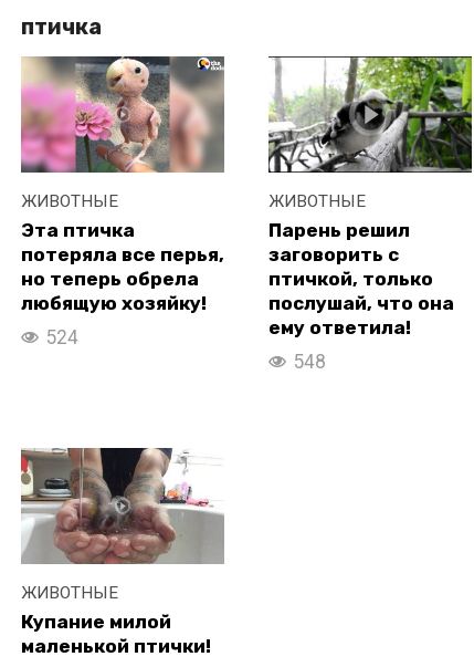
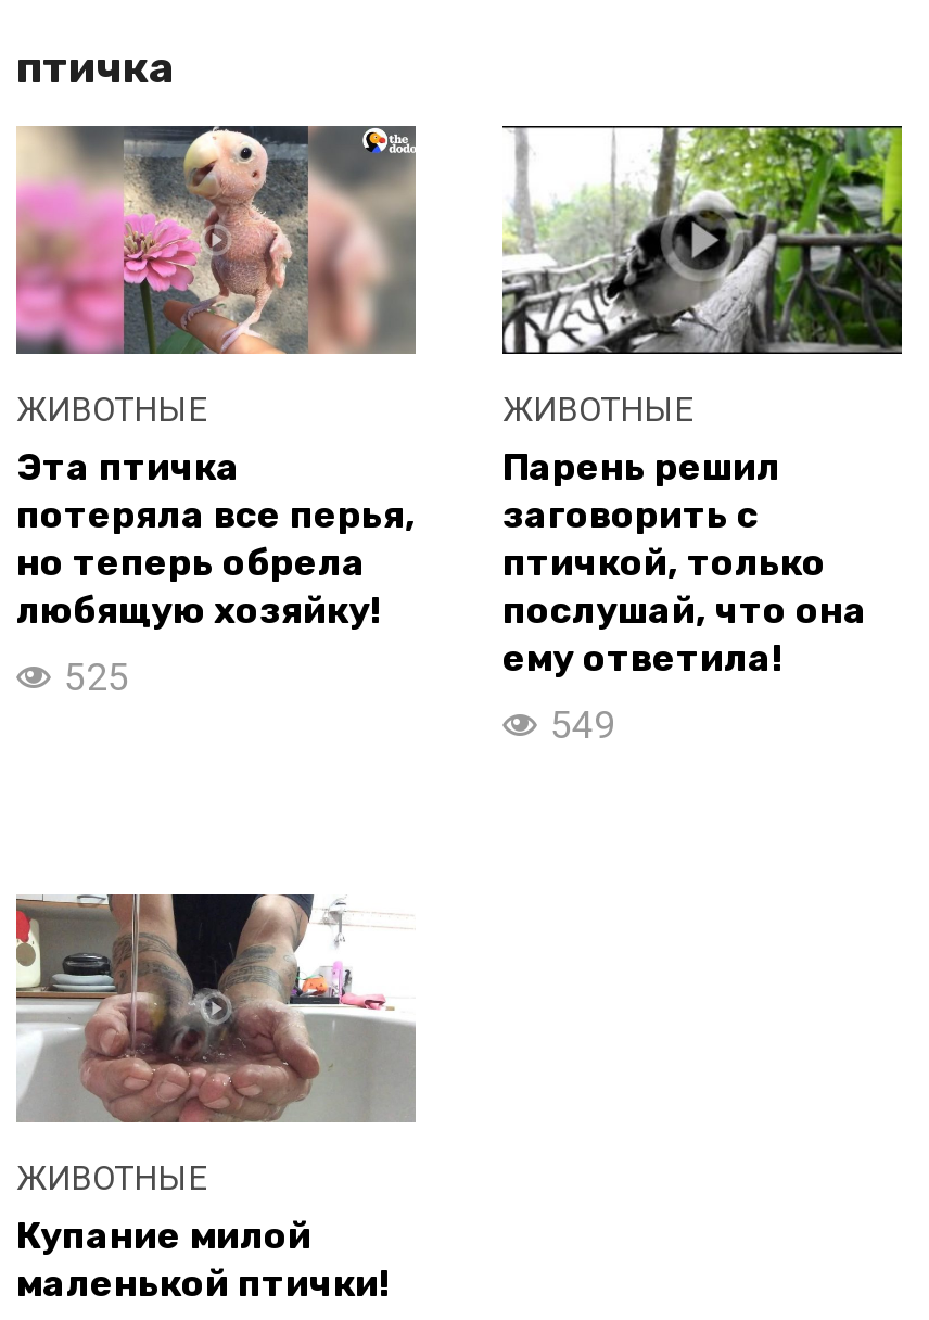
- 524
+ 525

- 548
+ 549
